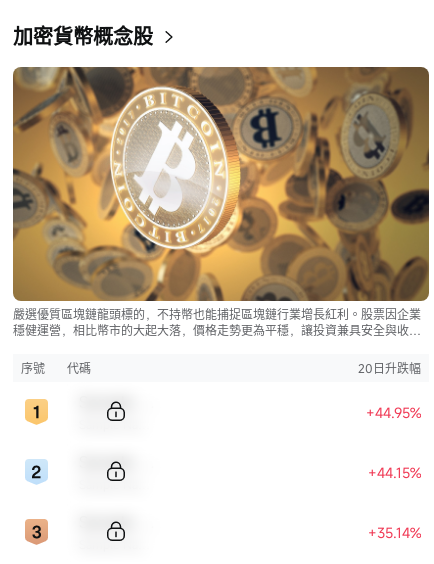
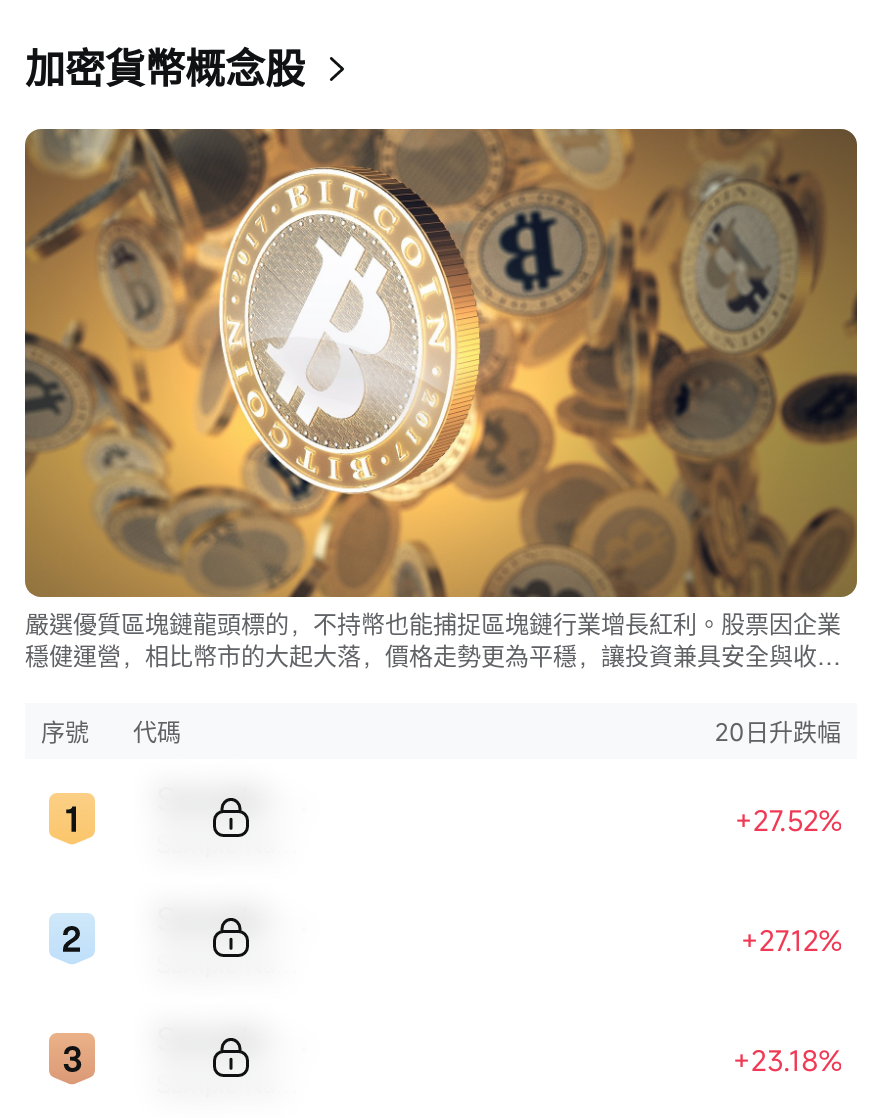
- +44.95%
+ +27.52%

- +44.15%
+ +27.12%

- +35.14%
+ +23.18%
